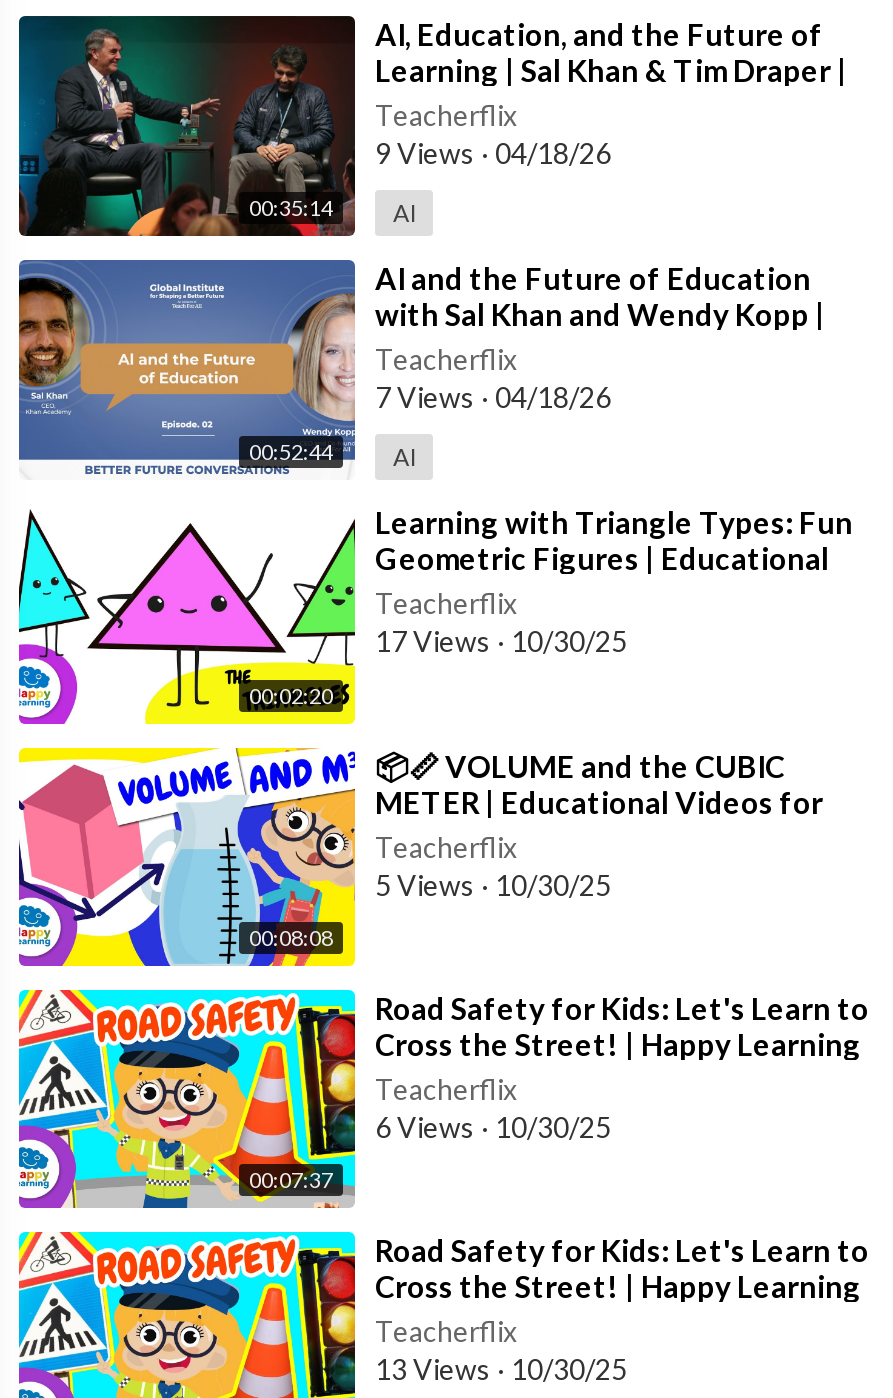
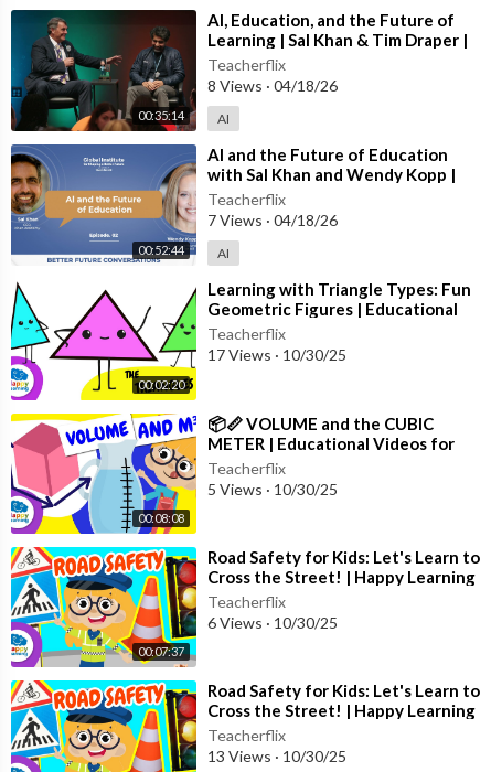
- 9 Views · 04/18/26
+ 8 Views · 04/18/26
